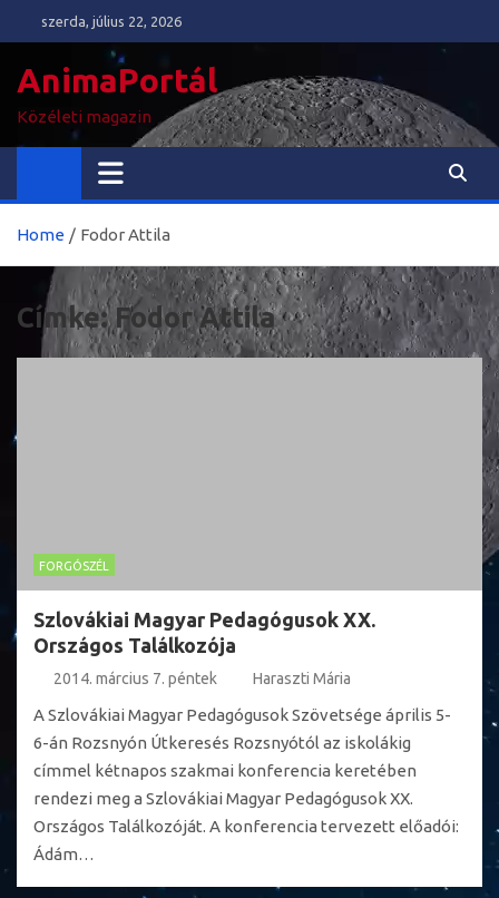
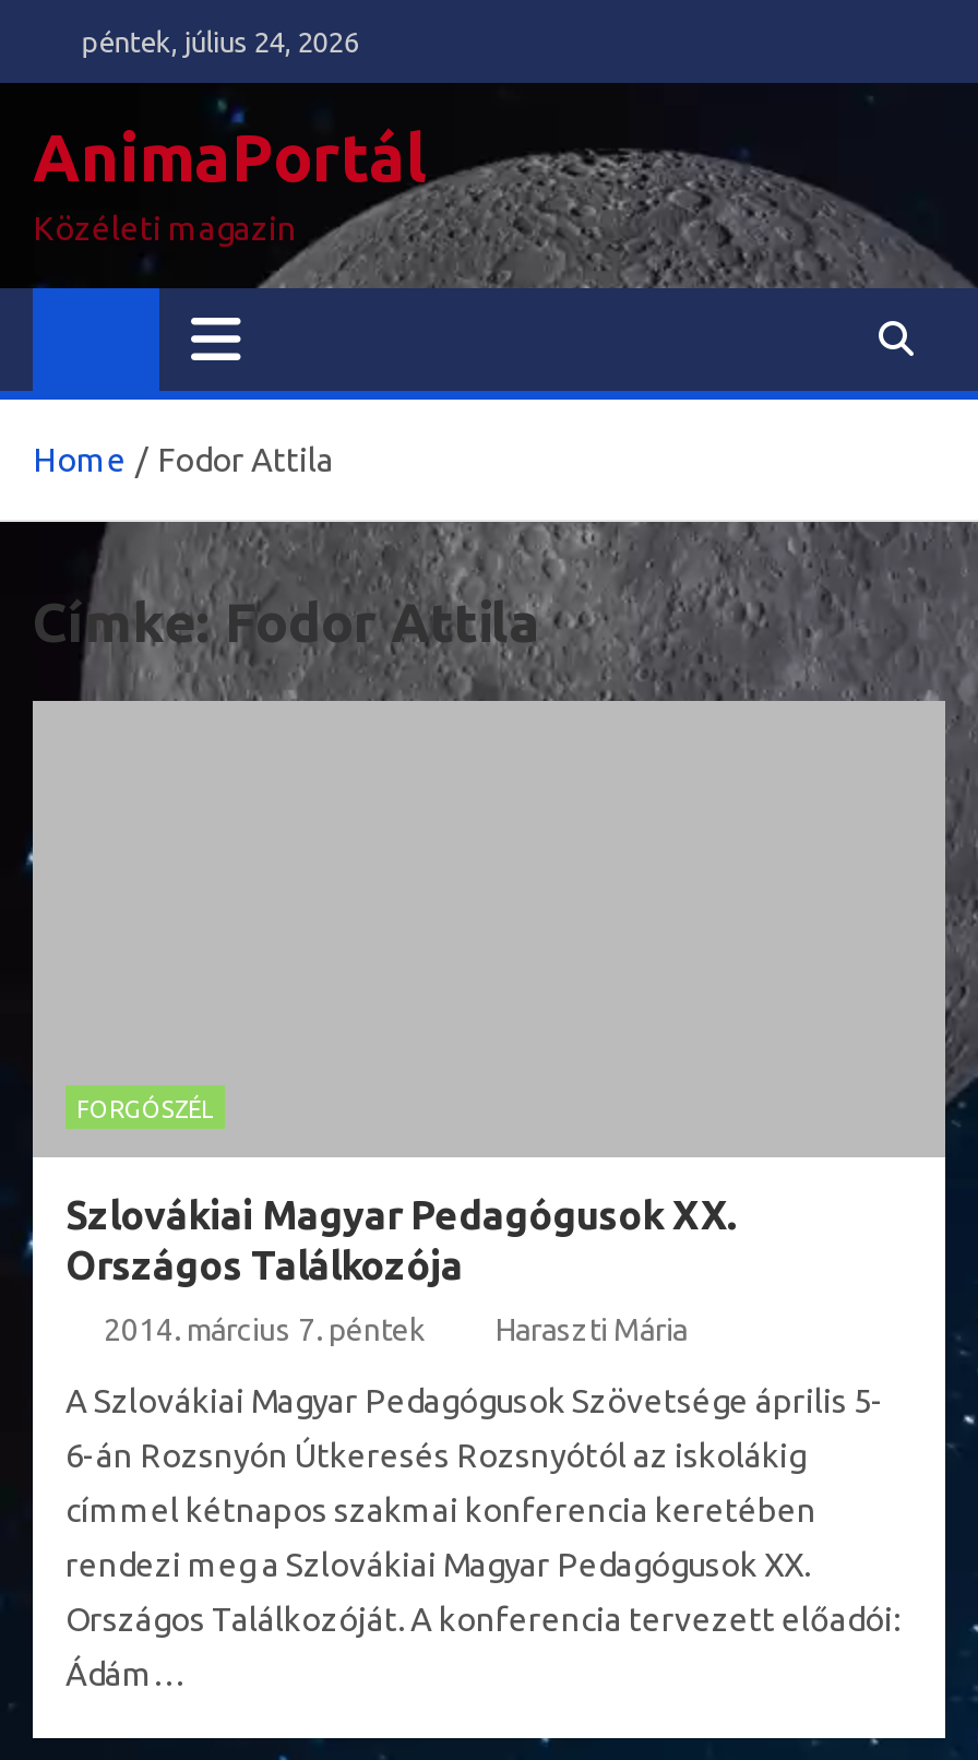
- szerda, július 22, 2026
+ péntek, július 24, 2026
